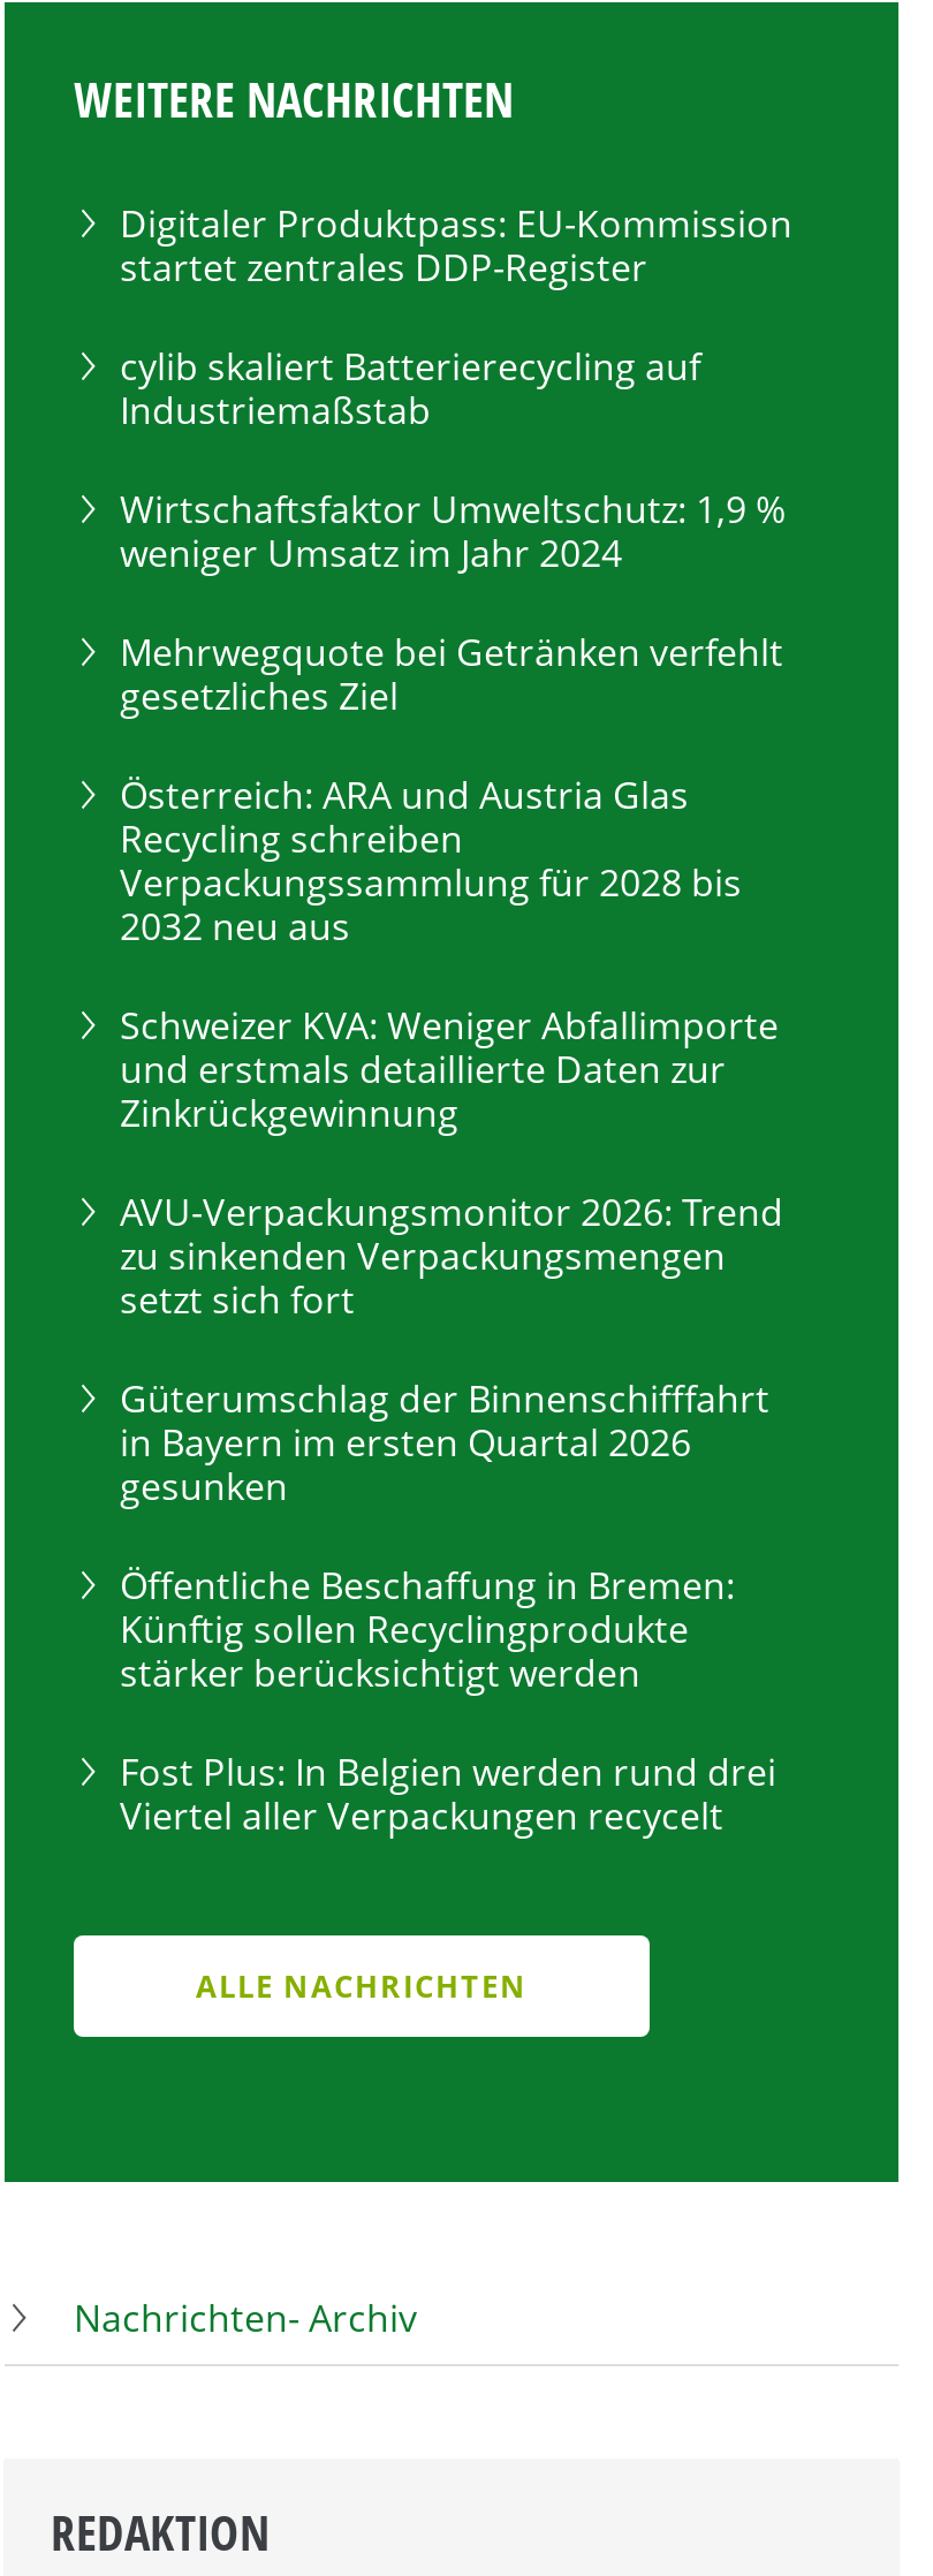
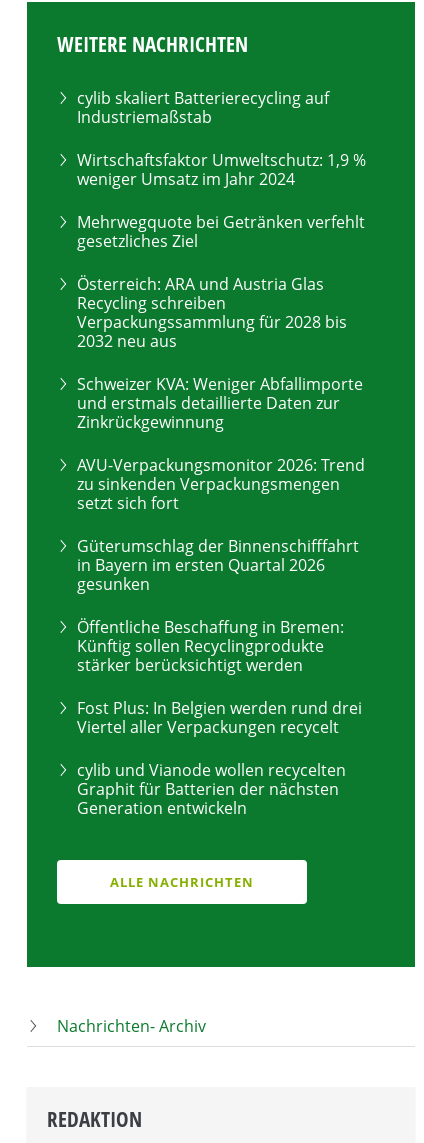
- Digitaler Produktpass: EU-Kommission
- startet zentrales DDP-Register

moved up: cylib skaliert Batterierecycling auf | Industriemaßstab | Wirtschaftsfaktor Umweltschutz: 1,9 % | ... | Fost Plus: In Belgien werden rund drei | Viertel aller Verpackungen recycelt

+ cylib und Vianode wollen recycelten
+ Graphit für Batterien der nächsten
+ Generation entwickeln
